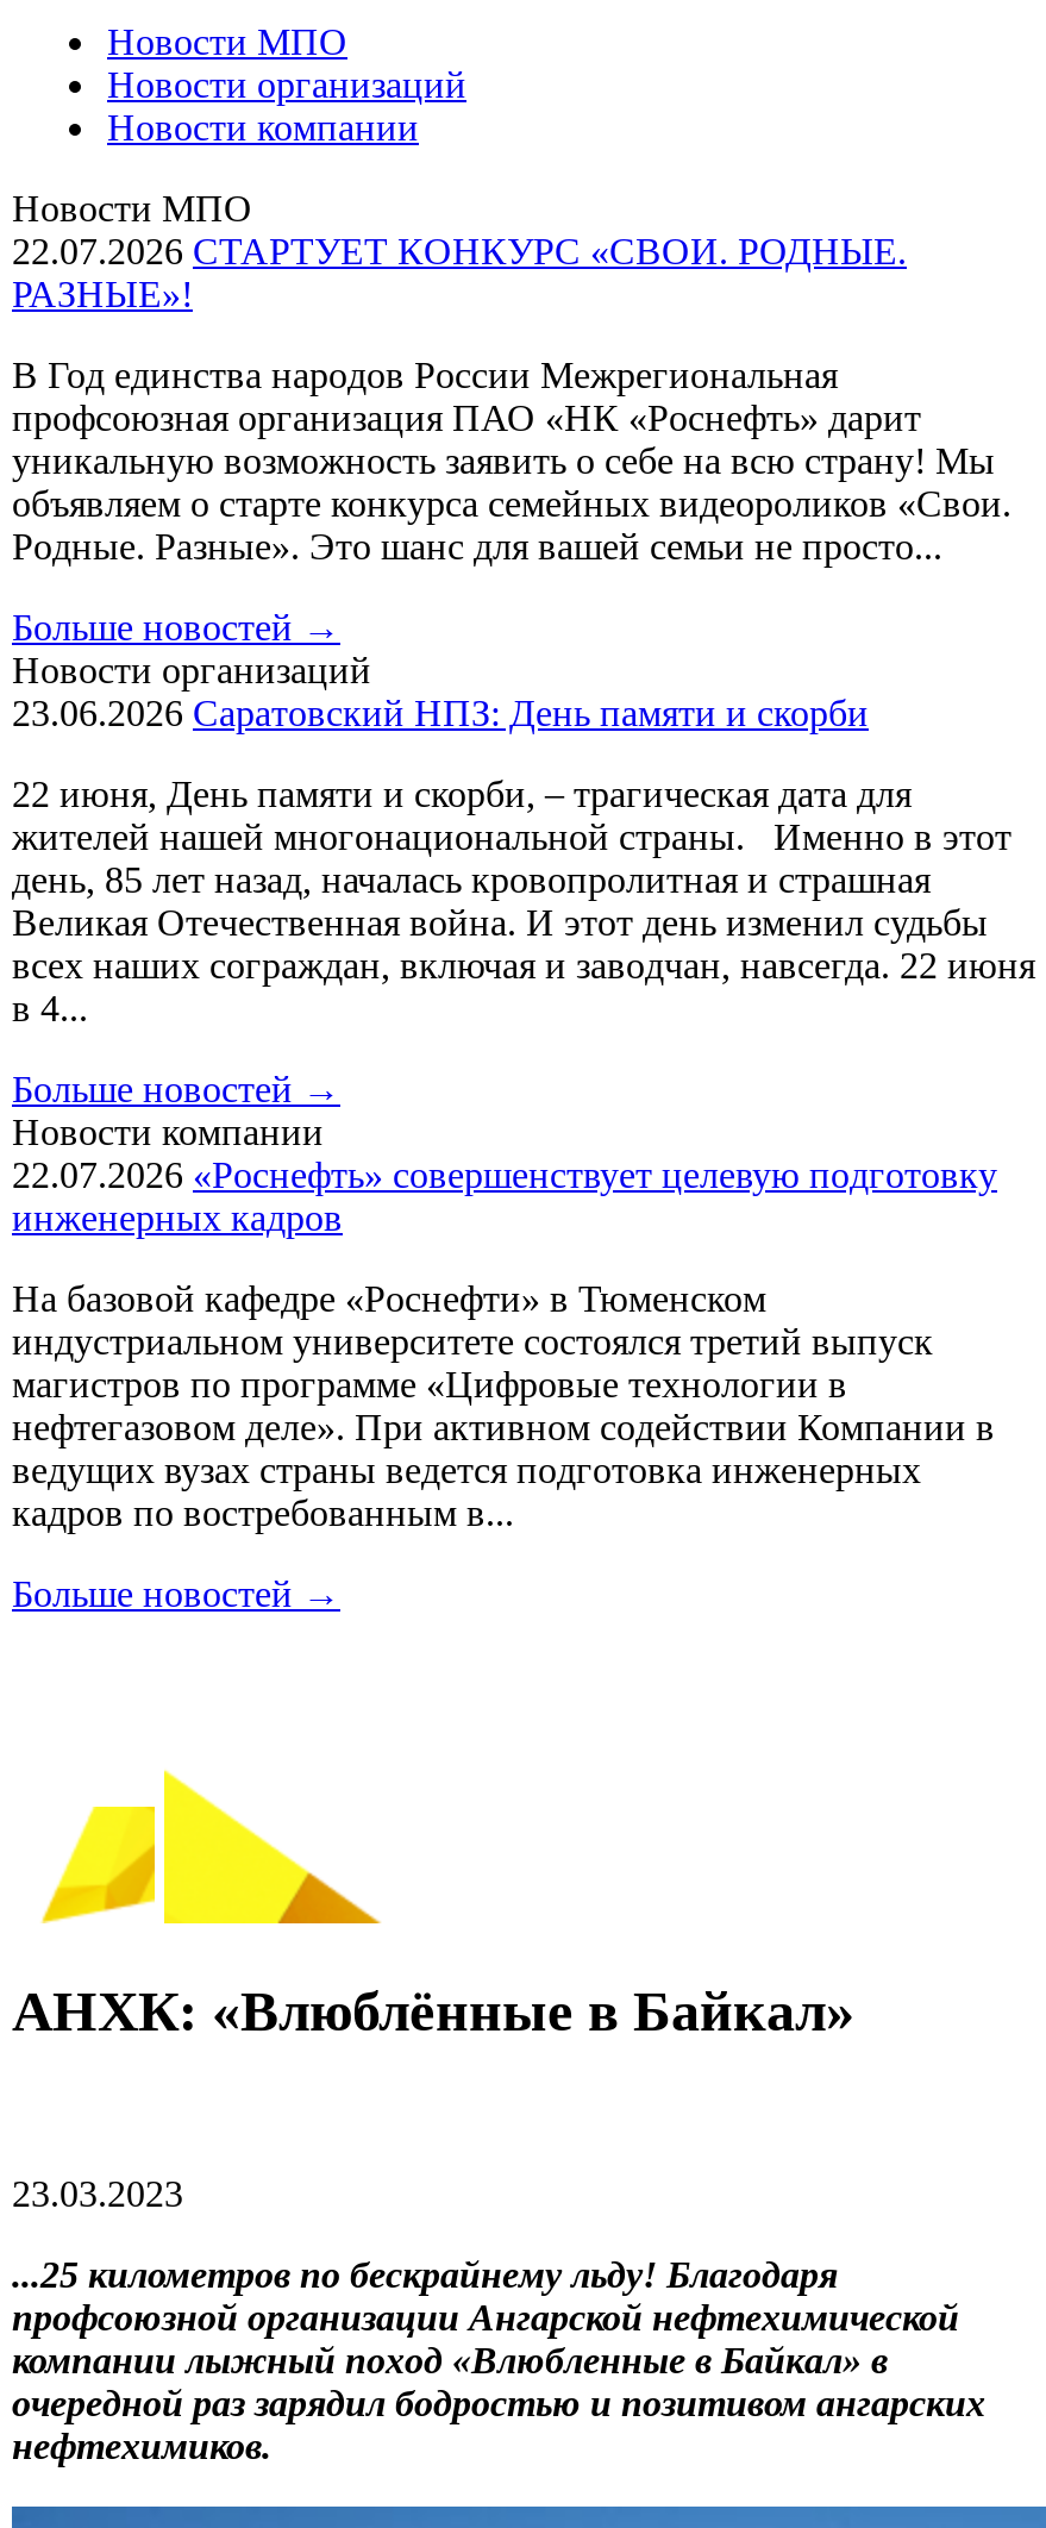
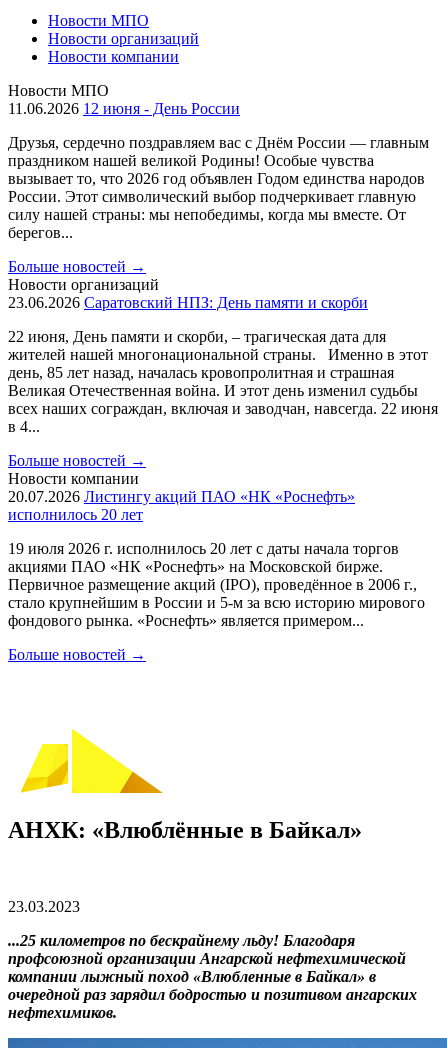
- 22.07.2026 СТАРТУЕТ КОНКУРС «СВОИ. РОДНЫЕ.
- РАЗНЫЕ»!
+ 11.06.2026 12 июня - День России

- В Год единства народов России Межрегиональная
- профсоюзная организация ПАО «НК «Роснефть» дарит
- уникальную возможность заявить о себе на всю страну! Мы
- объявляем о старте конкурса семейных видеороликов «Свои.
- Родные. Разные». Это шанс для вашей семьи не просто...
+ Друзья, сердечно поздравляем вас с Днём России — главным
+ праздником нашей великой Родины! Особые чувства
+ вызывает то, что 2026 год объявлен Годом единства народов
+ России. Этот символический выбор подчеркивает главную
+ силу нашей страны: мы непобедимы, когда мы вместе. От
+ берегов...

- 22.07.2026 «Роснефть» совершенствует целевую подготовку
- инженерных кадров
+ 20.07.2026 Листингу акций ПАО «НК «Роснефть»
+ исполнилось 20 лет

- На базовой кафедре «Роснефти» в Тюменском
- индустриальном университете состоялся третий выпуск
- магистров по программе «Цифровые технологии в
- нефтегазовом деле». При активном содействии Компании в
- ведущих вузах страны ведется подготовка инженерных
- кадров по востребованным в...
+ 19 июля 2026 г. исполнилось 20 лет с даты начала торгов
+ акциями ПАО «НК «Роснефть» на Московской бирже.
+ Первичное размещение акций (IPO), проведённое в 2006 г.,
+ стало крупнейшим в России и 5-м за всю историю мирового
+ фондового рынка. «Роснефть» является примером...
